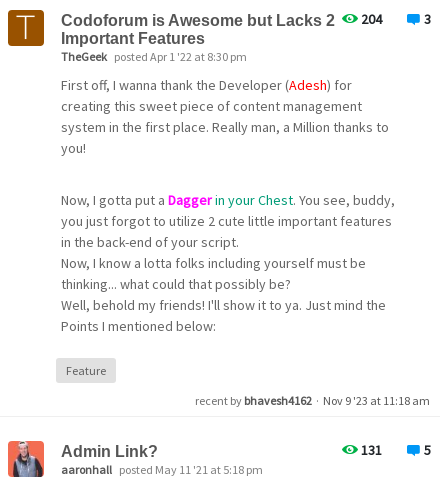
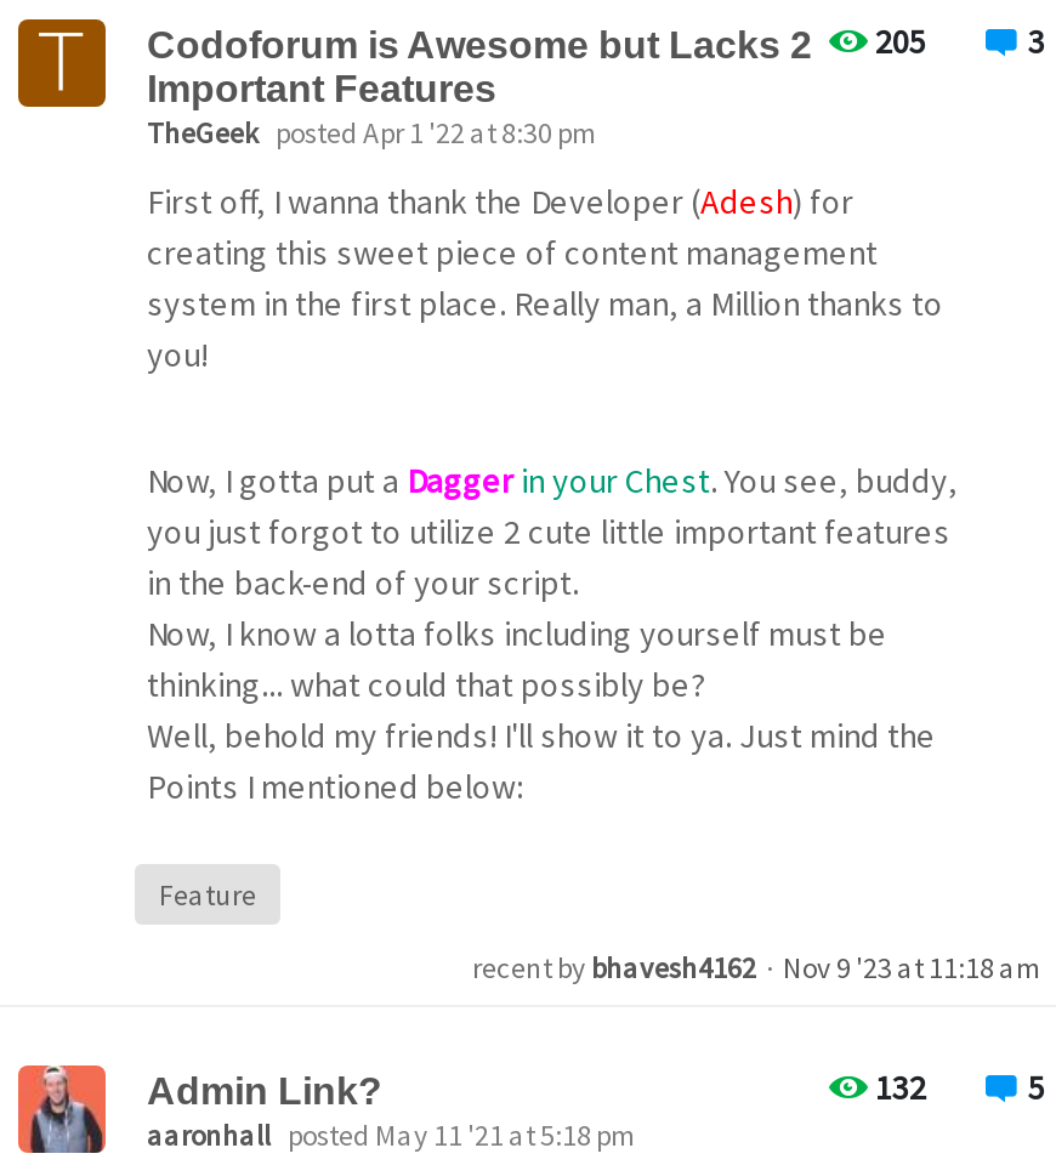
- Codoforum is Awesome but Lacks 2 204
+ Codoforum is Awesome but Lacks 2 205

- 131
+ 132
